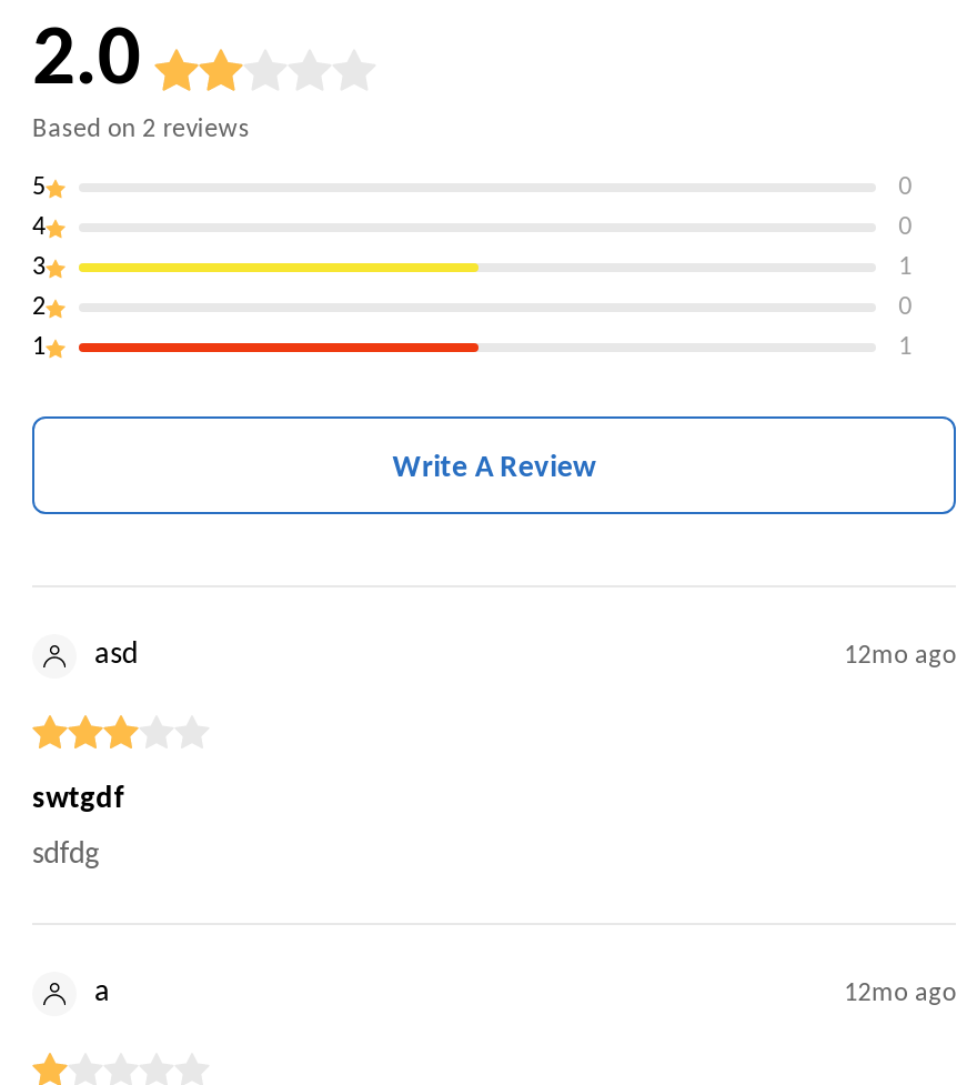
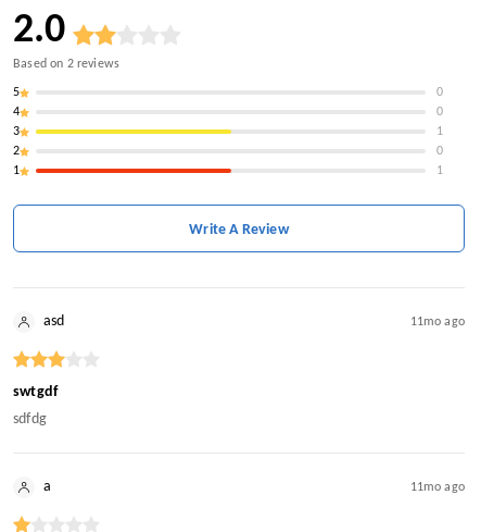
- 12mo ago
+ 11mo ago

- 12mo ago
+ 11mo ago
